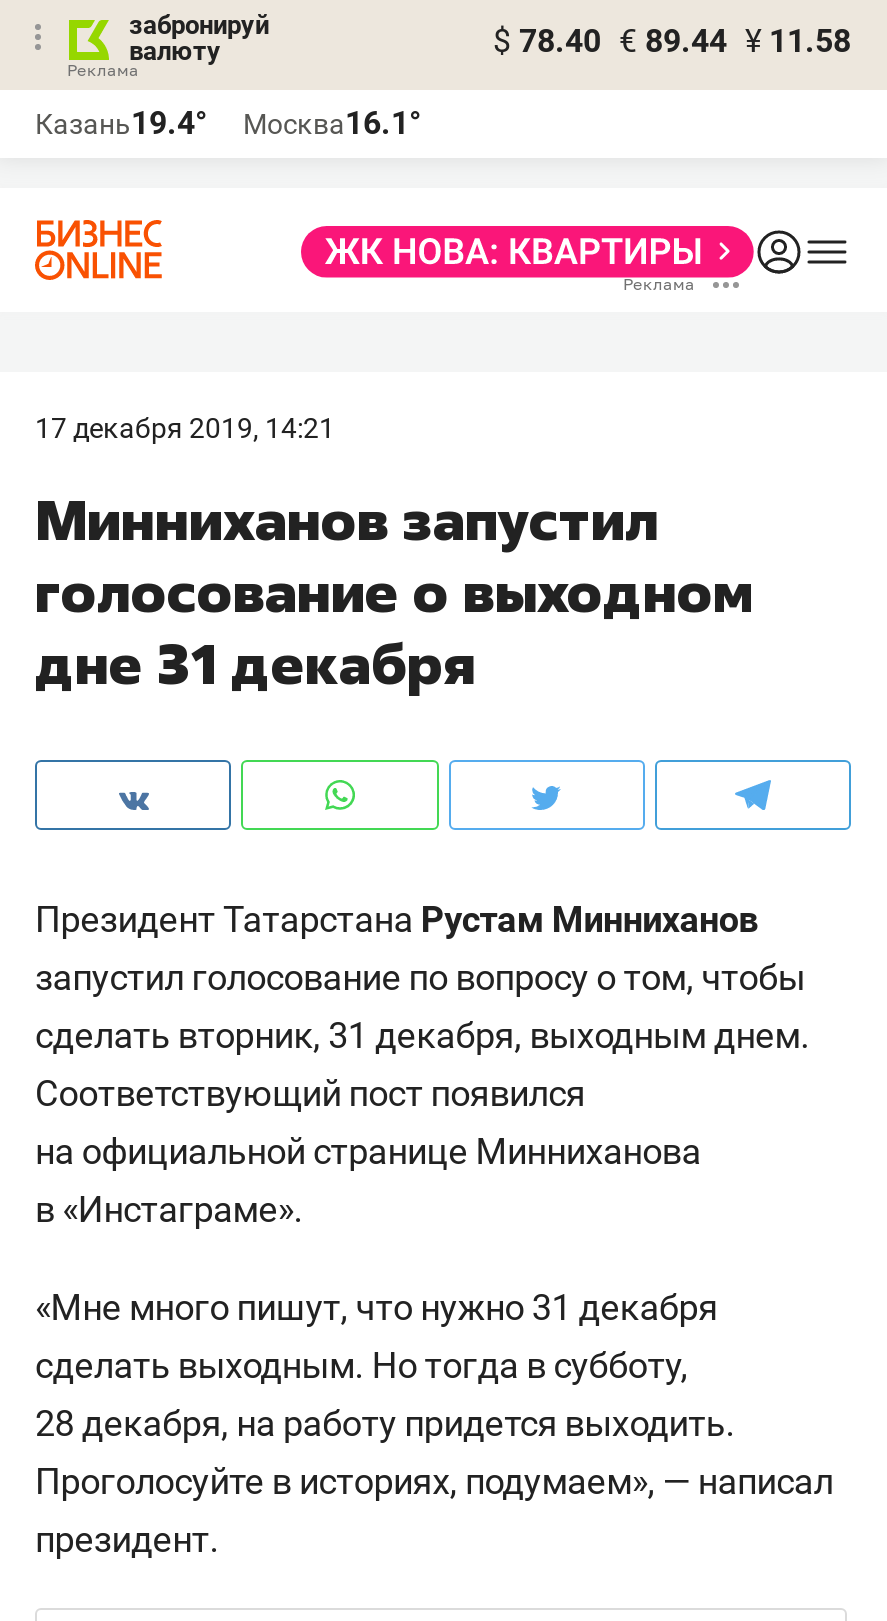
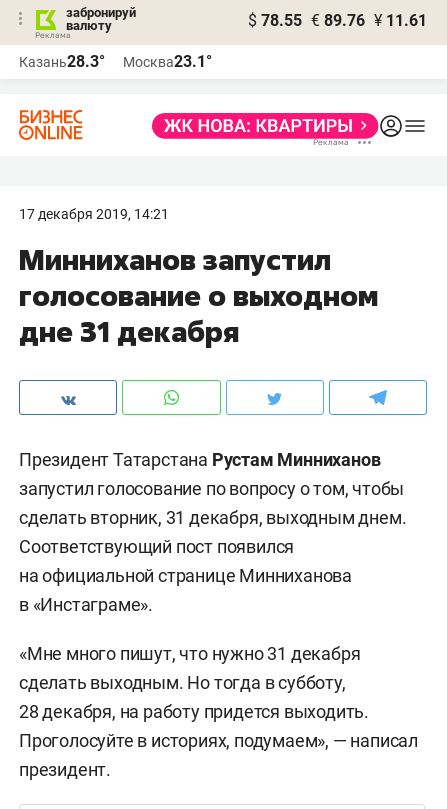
- $ 78.40 € 89.44 ¥ 11.58
+ $ 78.55 € 89.76 ¥ 11.61

- Казань19.4°
+ Казань28.3°

- Москва16.1°
+ Москва23.1°
